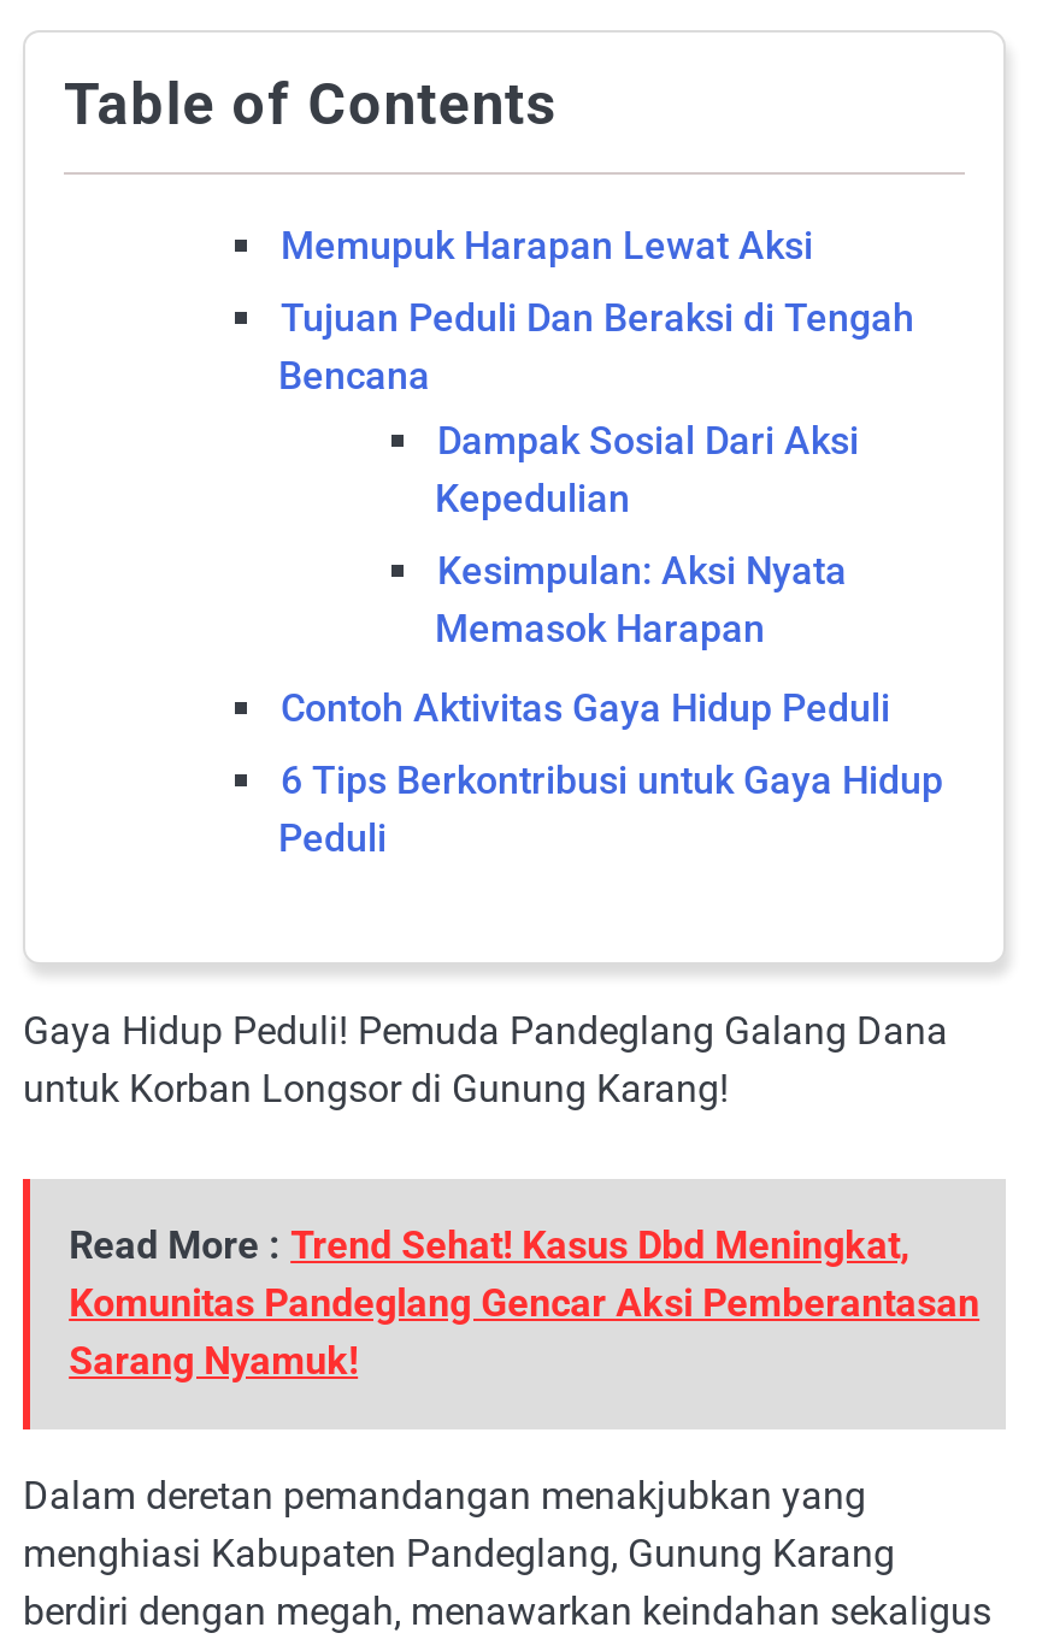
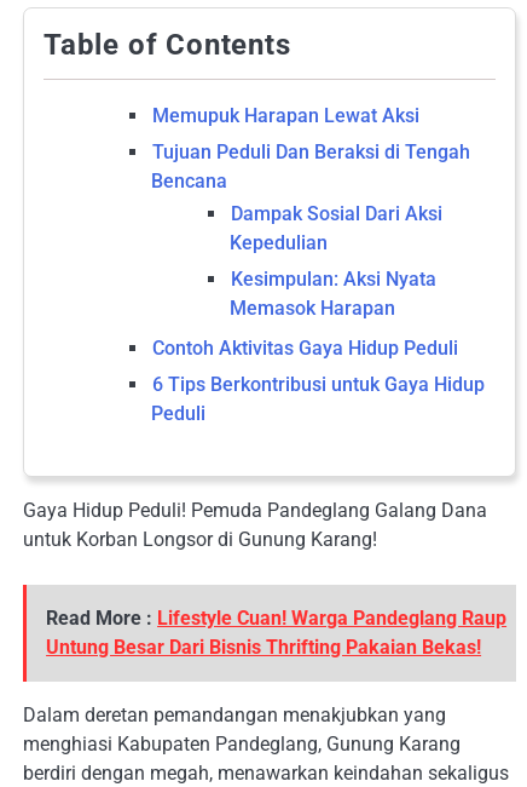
- Read More : Trend Sehat! Kasus Dbd Meningkat,
- Komunitas Pandeglang Gencar Aksi Pemberantasan
- Sarang Nyamuk!
+ Read More : Lifestyle Cuan! Warga Pandeglang Raup
+ Untung Besar Dari Bisnis Thrifting Pakaian Bekas!
